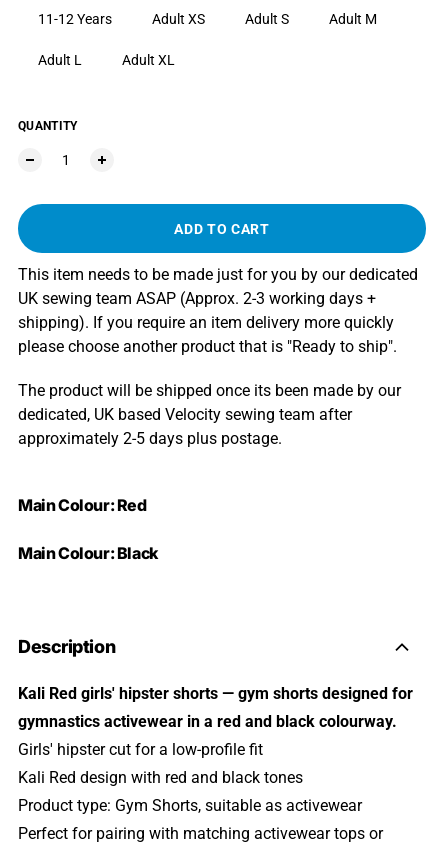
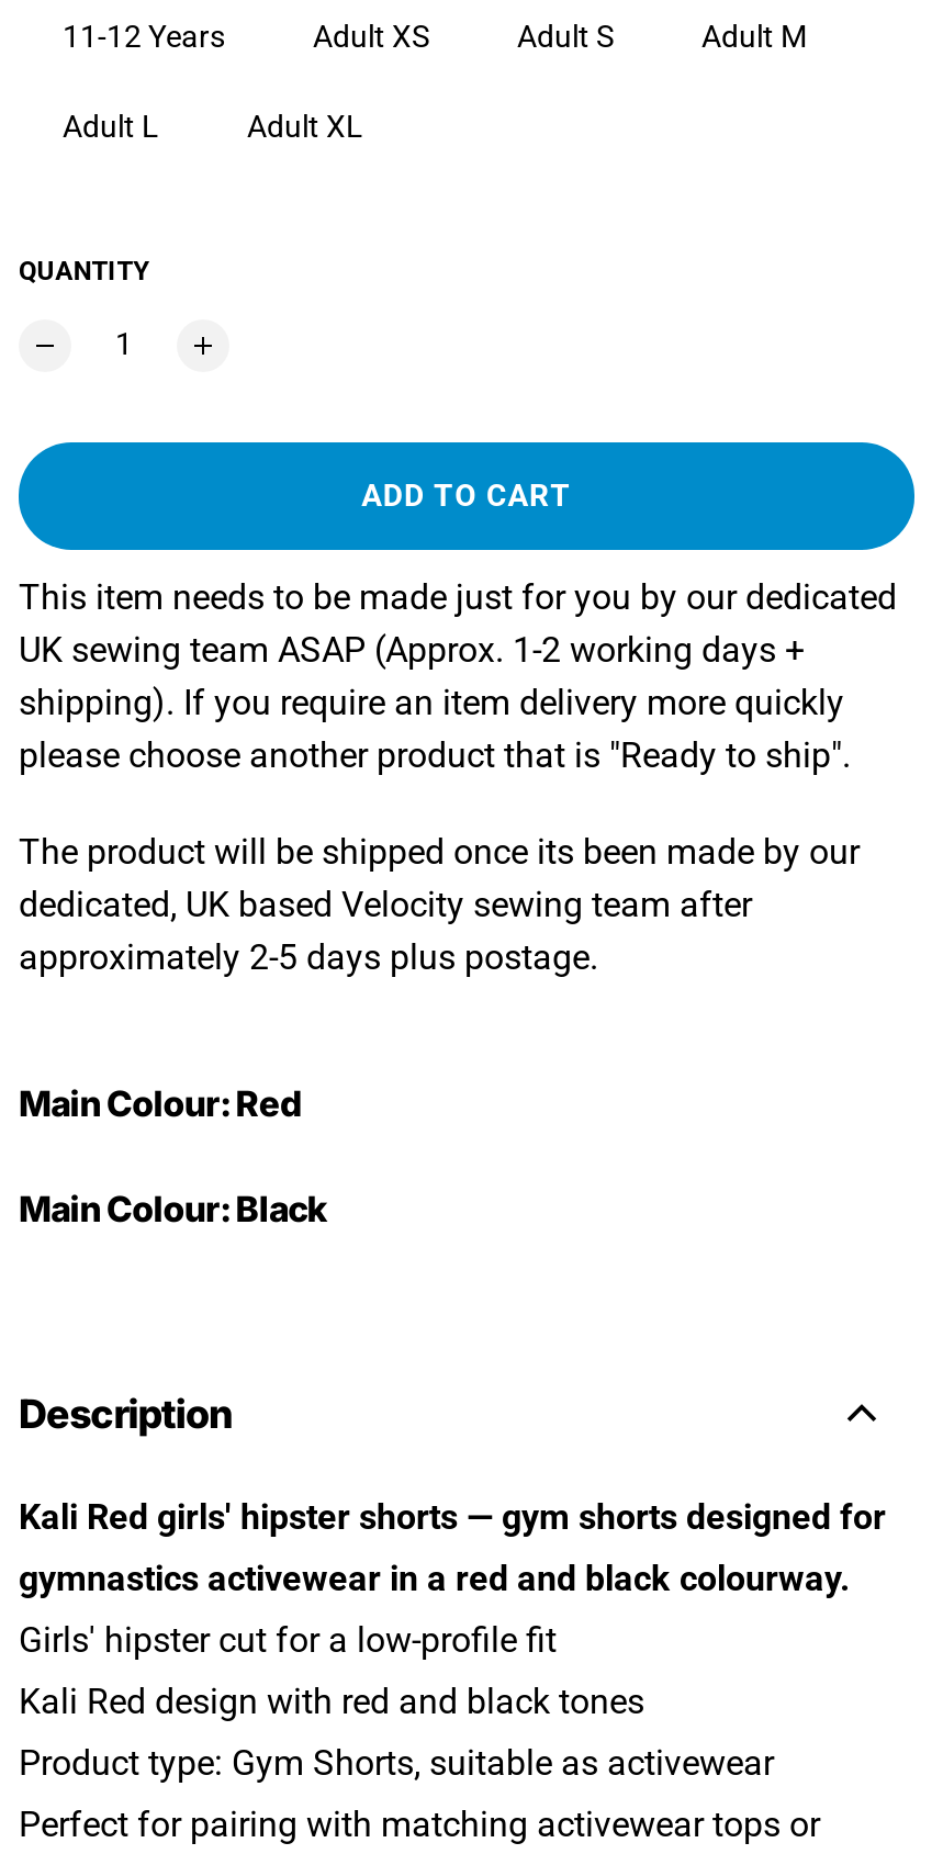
- UK sewing team ASAP (Approx. 2-3 working days +
+ UK sewing team ASAP (Approx. 1-2 working days +
